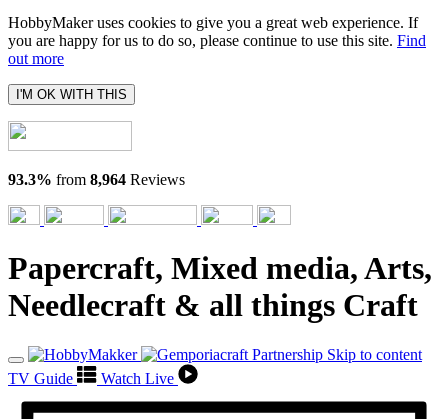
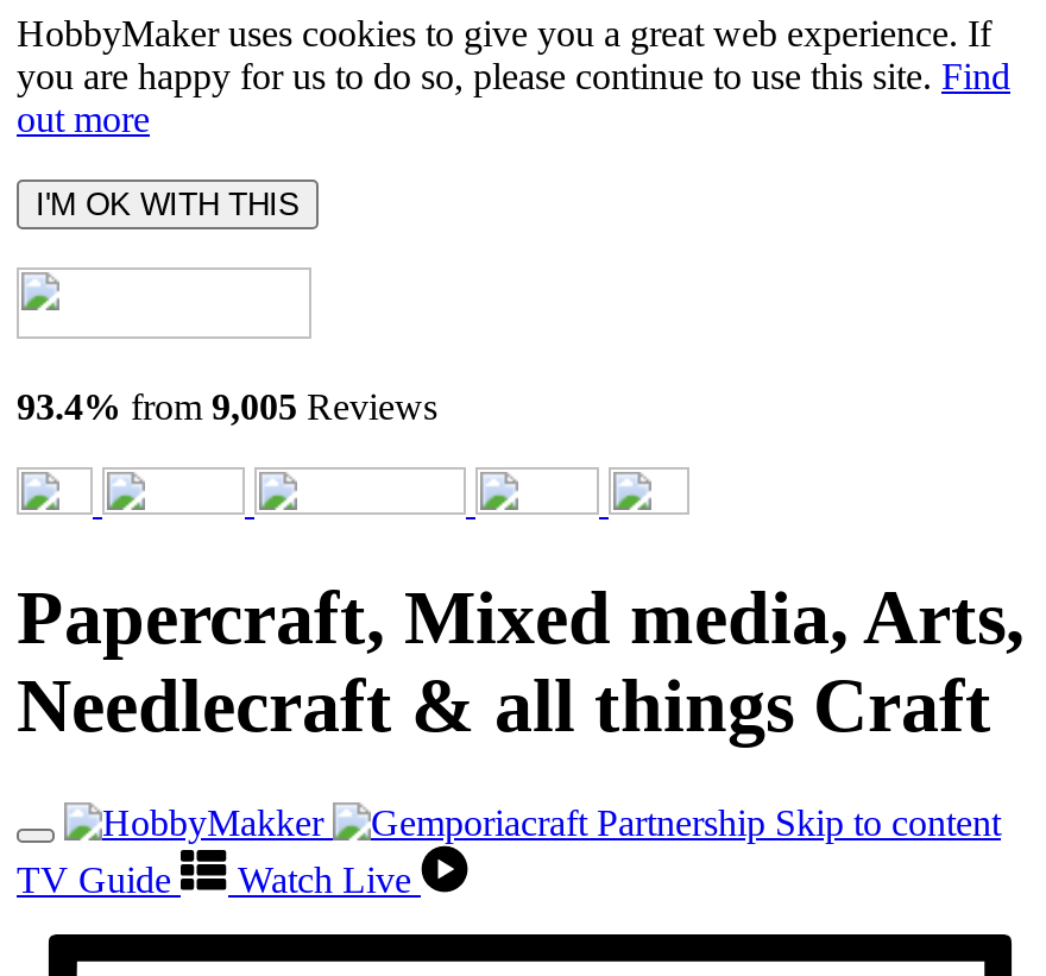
- 93.3% from 8,964 Reviews
+ 93.4% from 9,005 Reviews
